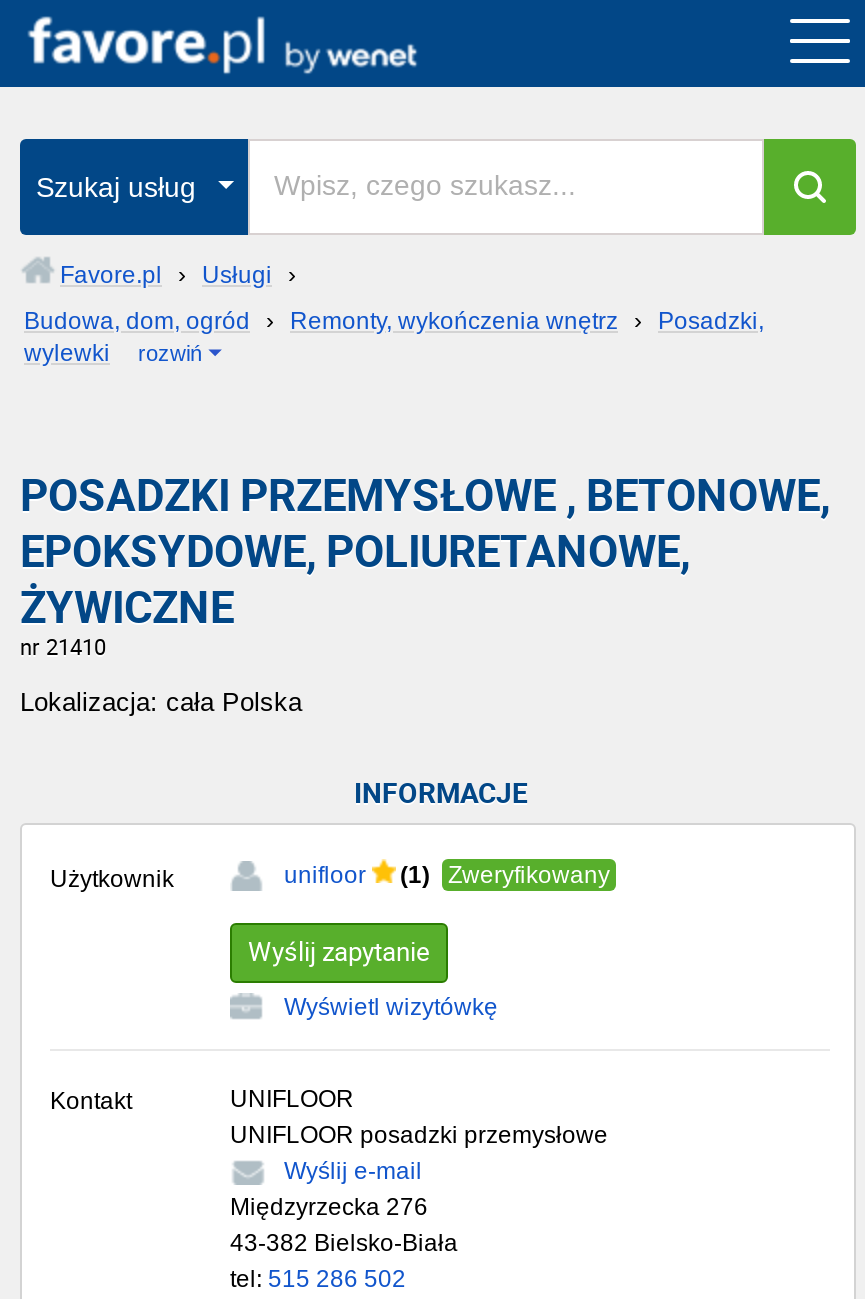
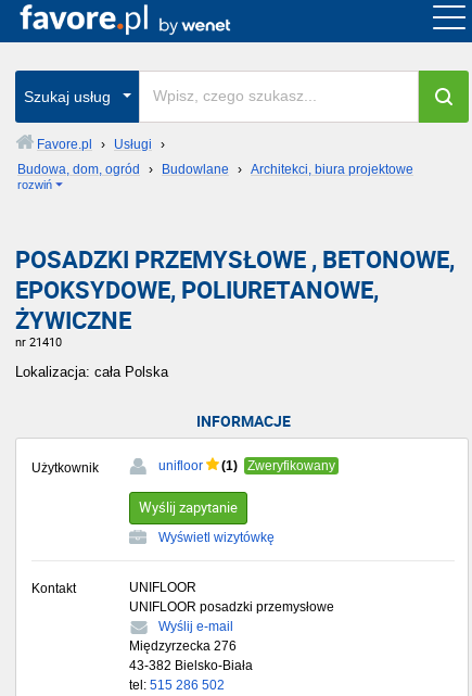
- Budowa, dom, ogród › Remonty, wykończenia wnętrz › Posadzki,
- wylewki
+ Budowa, dom, ogród › Budowlane › Architekci, biura projektowe
